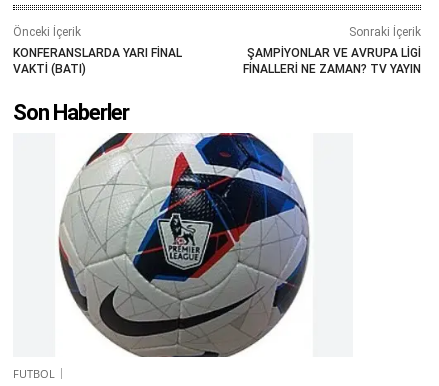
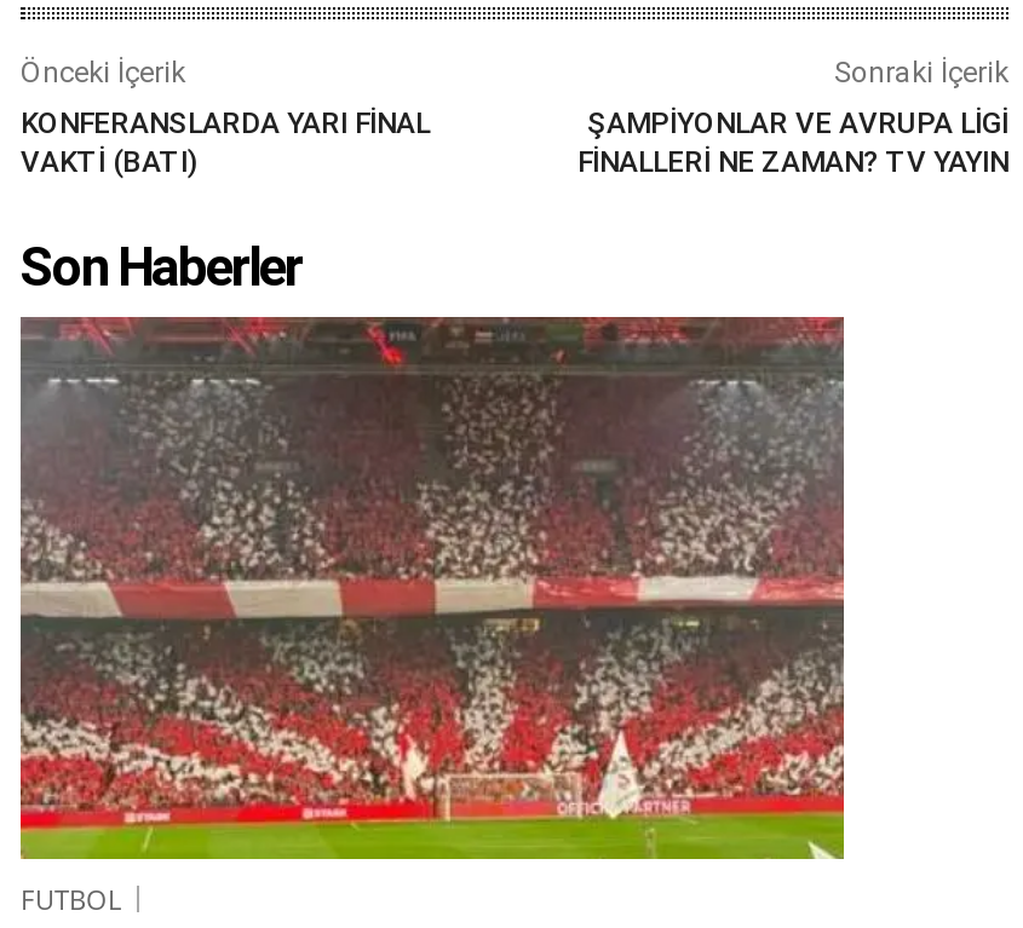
- [image]
+ [image]
